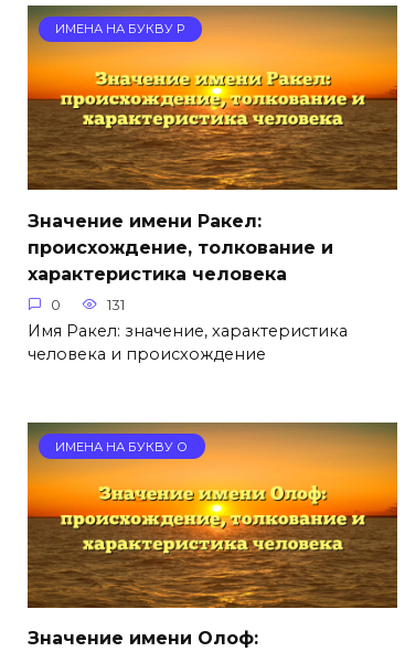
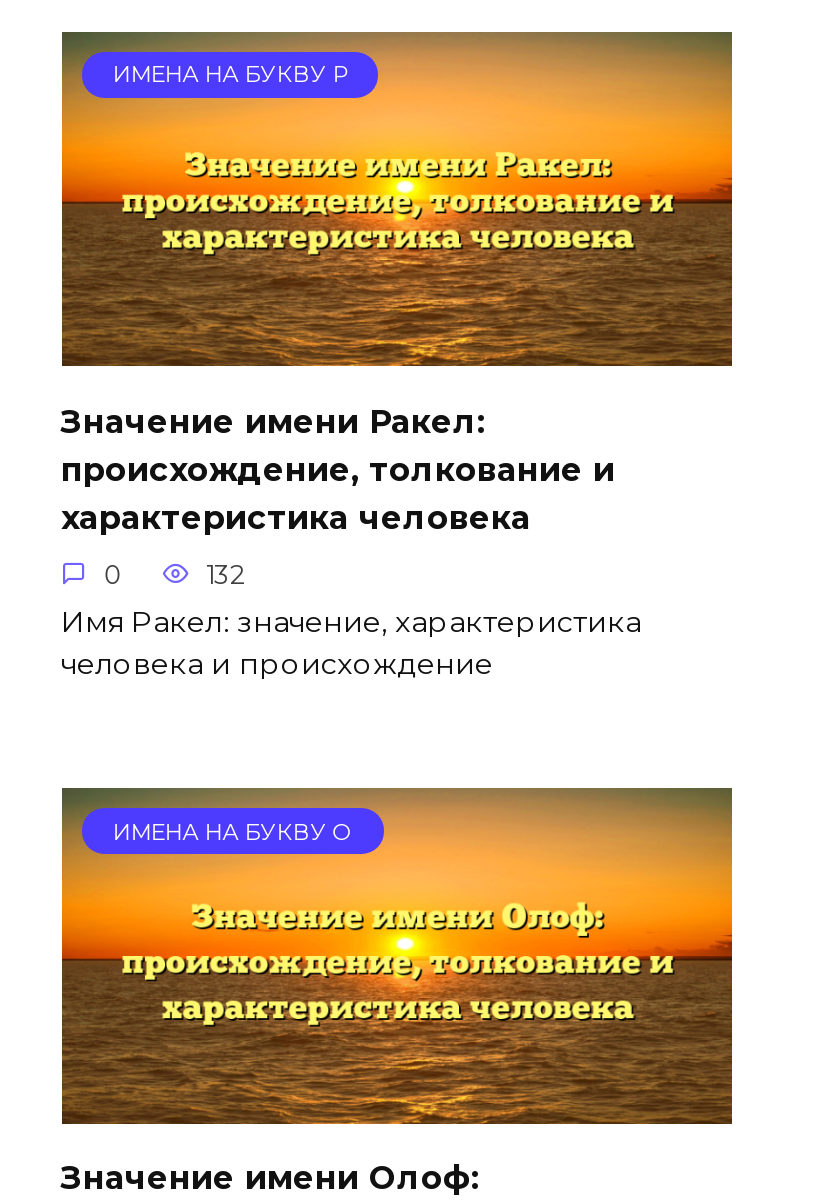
- 131
+ 132
